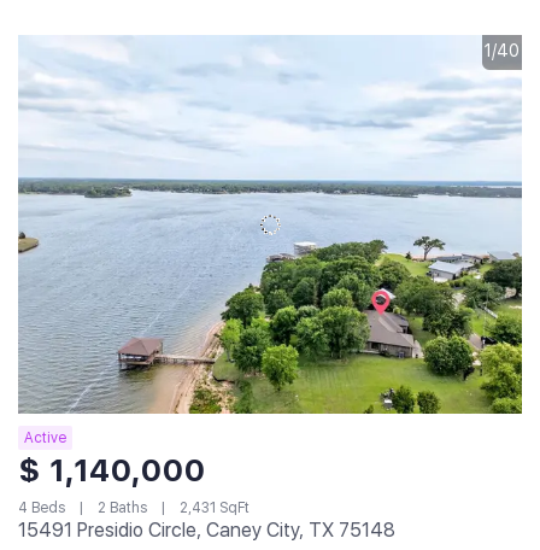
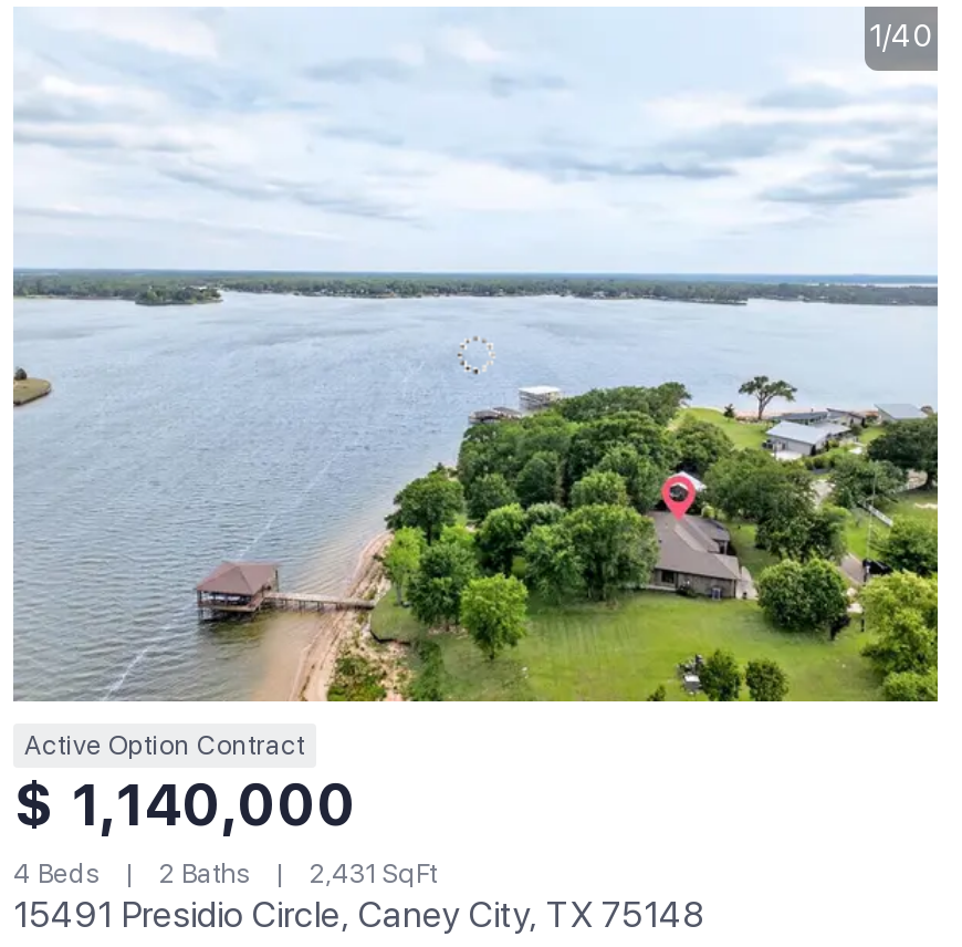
- Active
+ Active Option Contract
